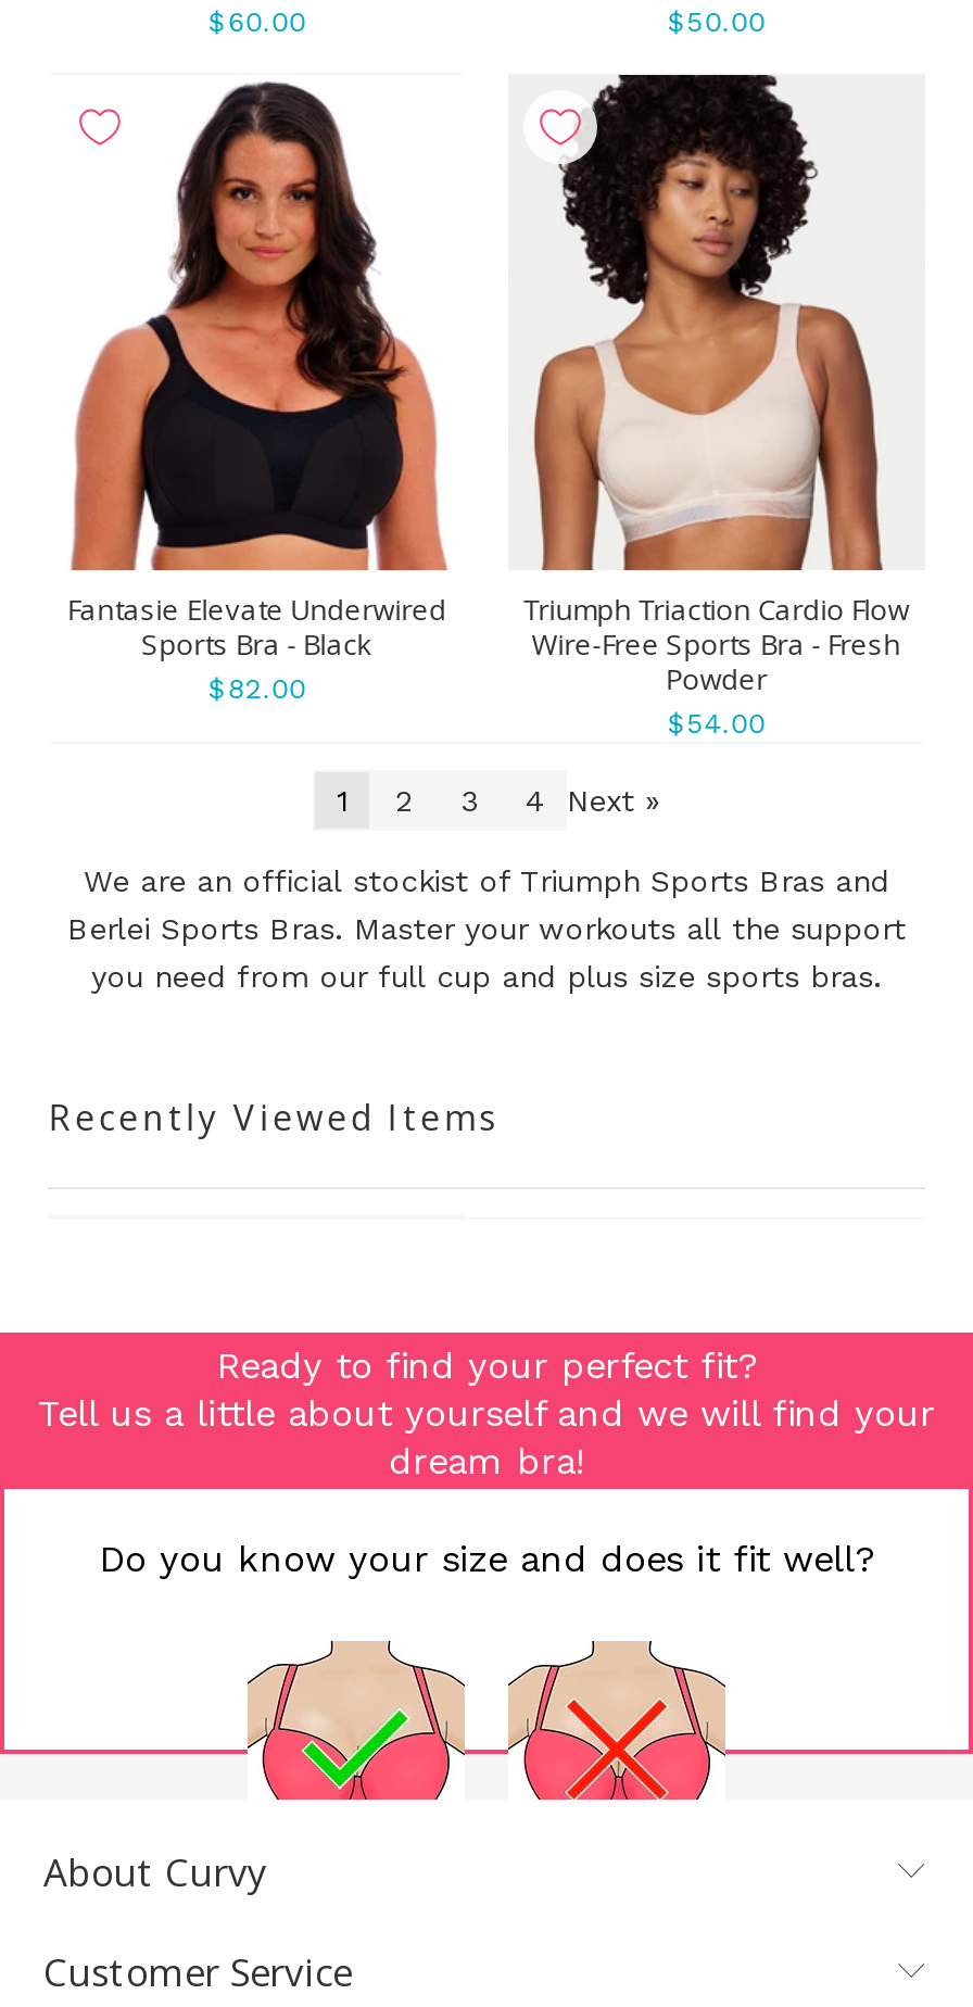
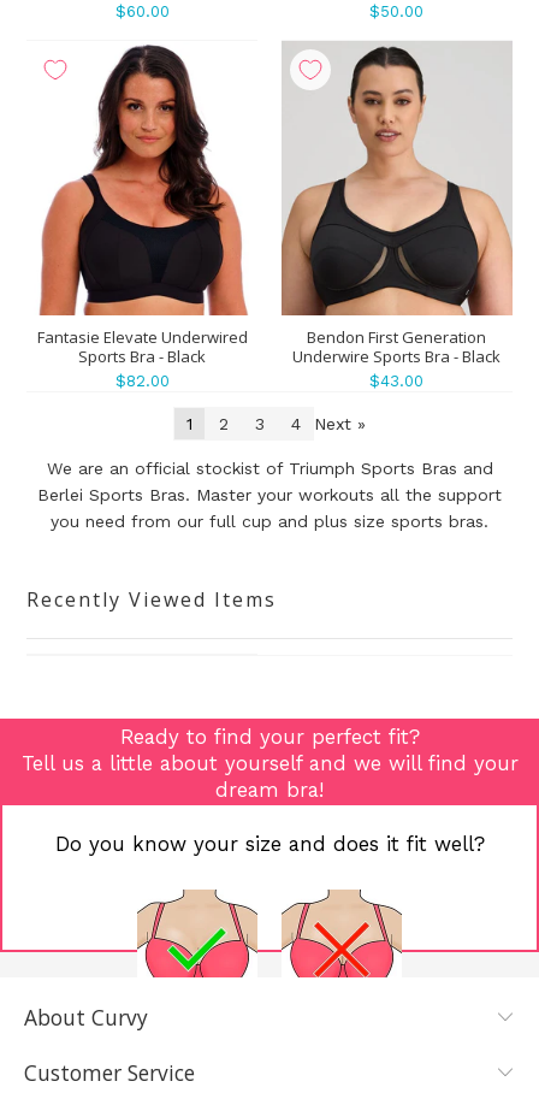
- [image]
- Triumph Triaction Cardio Flow
- Wire-Free Sports Bra - Fresh
- Powder
- $54.00
+ [image]
+ Bendon First Generation
+ Underwire Sports Bra - Black
+ $43.00
